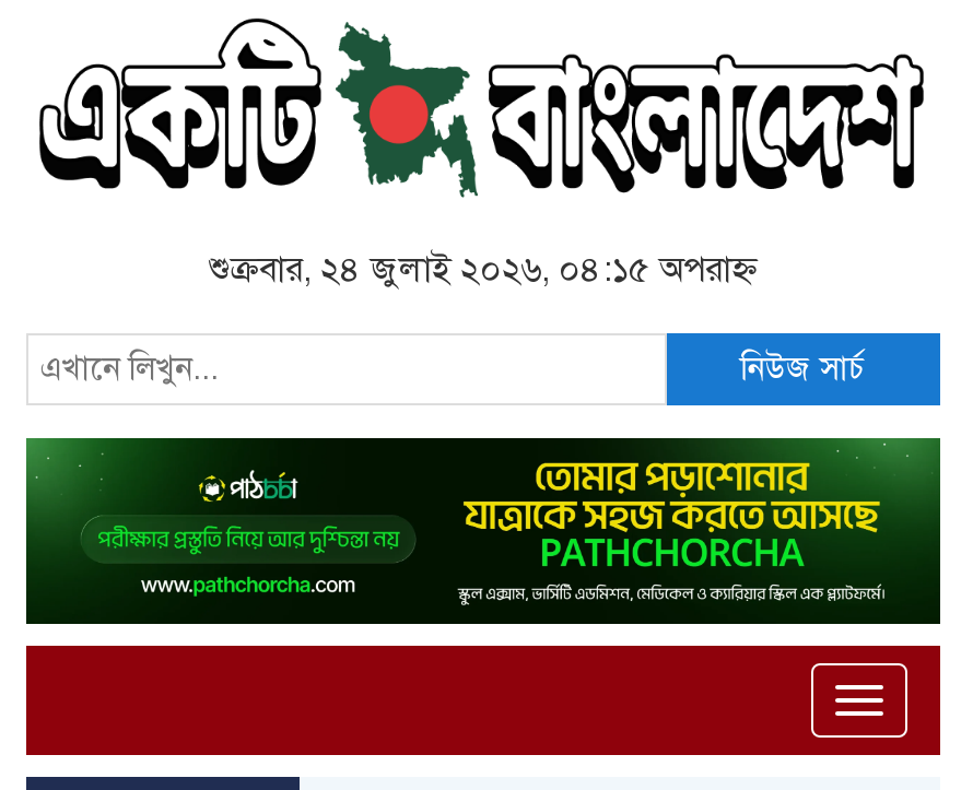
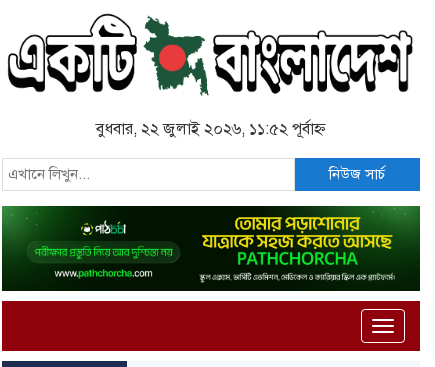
- শুক্রবার, ২৪ জুলাই ২০২৬, ০৪:১৫ অপরাহ্ন
+ বুধবার, ২২ জুলাই ২০২৬, ১১:৫২ পূর্বাহ্ন
